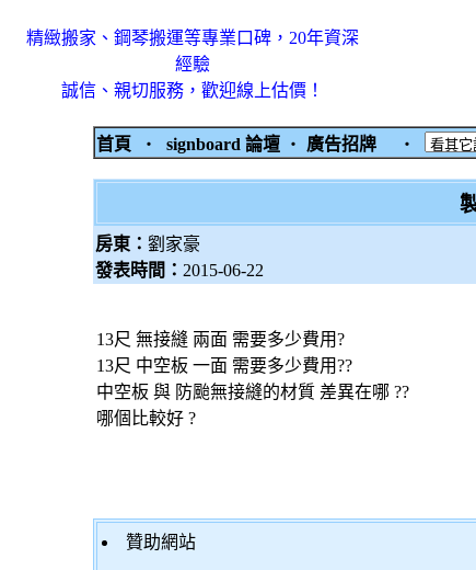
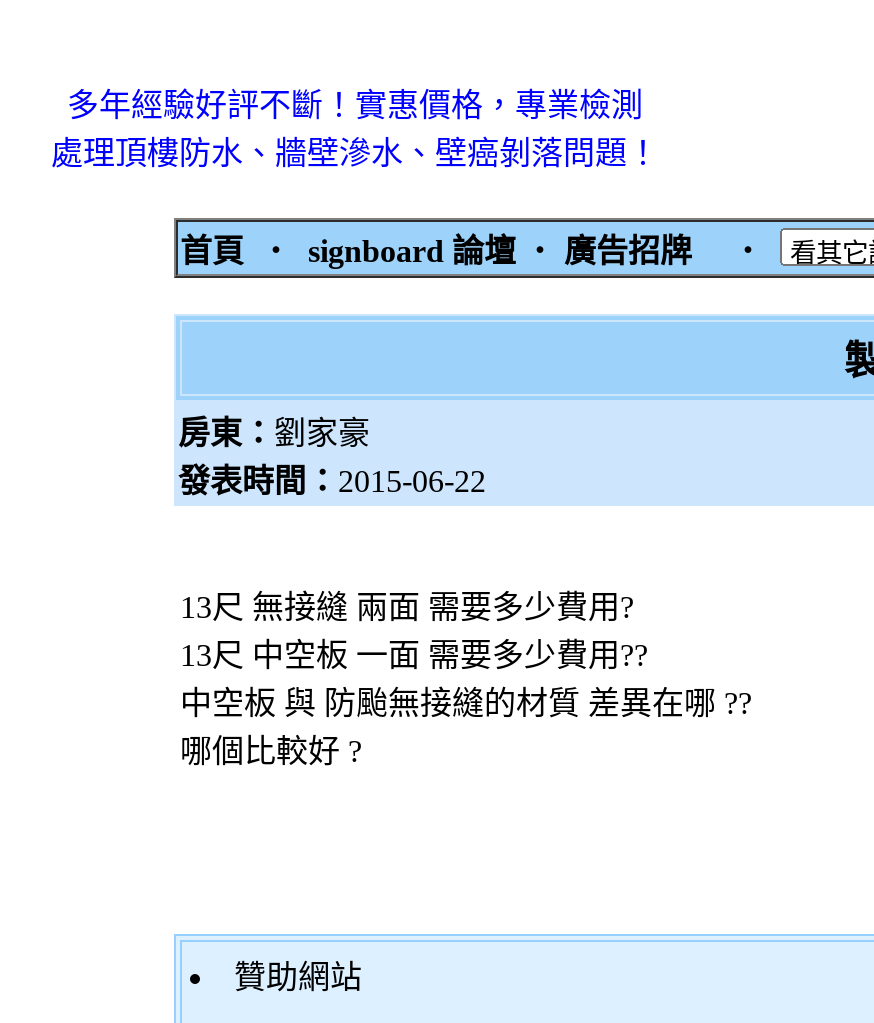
- 精緻搬家、鋼琴搬運等專業口碑，20年資深
- 經驗
- 誠信、親切服務，歡迎線上估價！
+ 多年經驗好評不斷！實惠價格，專業檢測
+ 處理頂樓防水、牆壁滲水、壁癌剝落問題！
